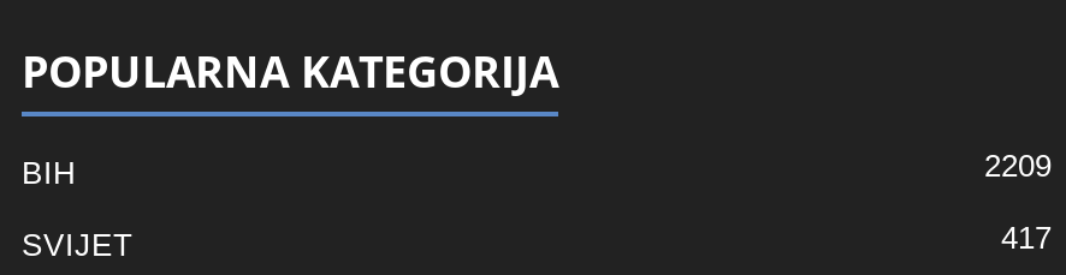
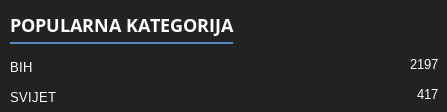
- 2209
+ 2197
